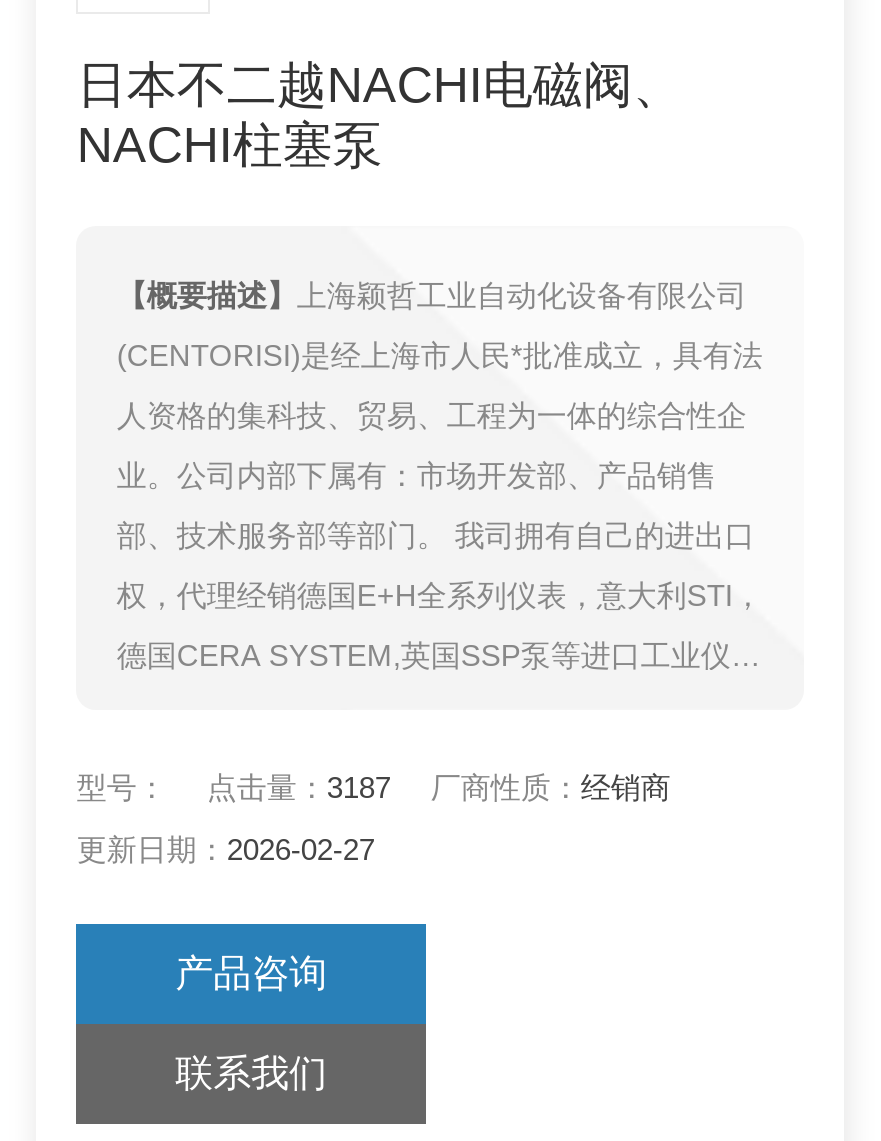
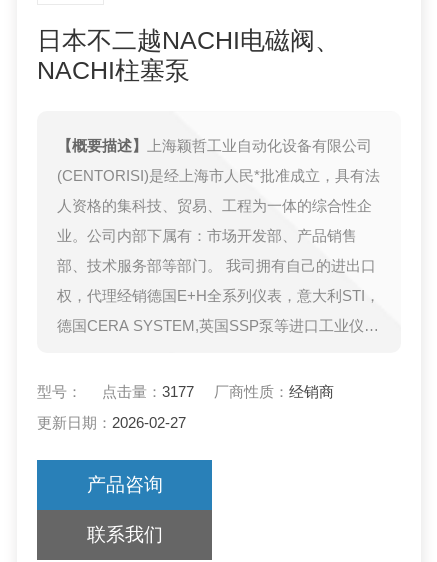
- 型号： 点击量：3187 厂商性质：经销商
+ 型号： 点击量：3177 厂商性质：经销商
